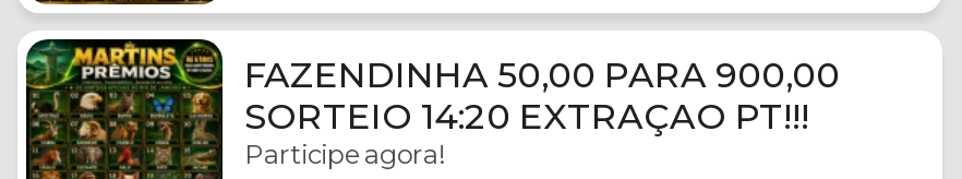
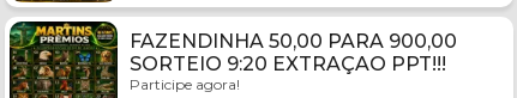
- SORTEIO 14:20 EXTRAÇAO PT!!!
+ SORTEIO 9:20 EXTRAÇAO PPT!!!
